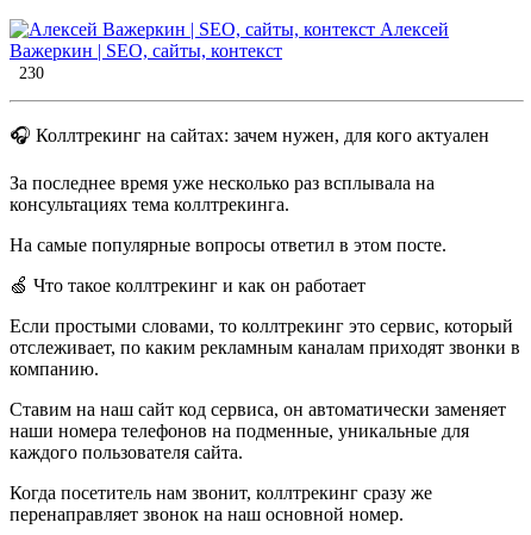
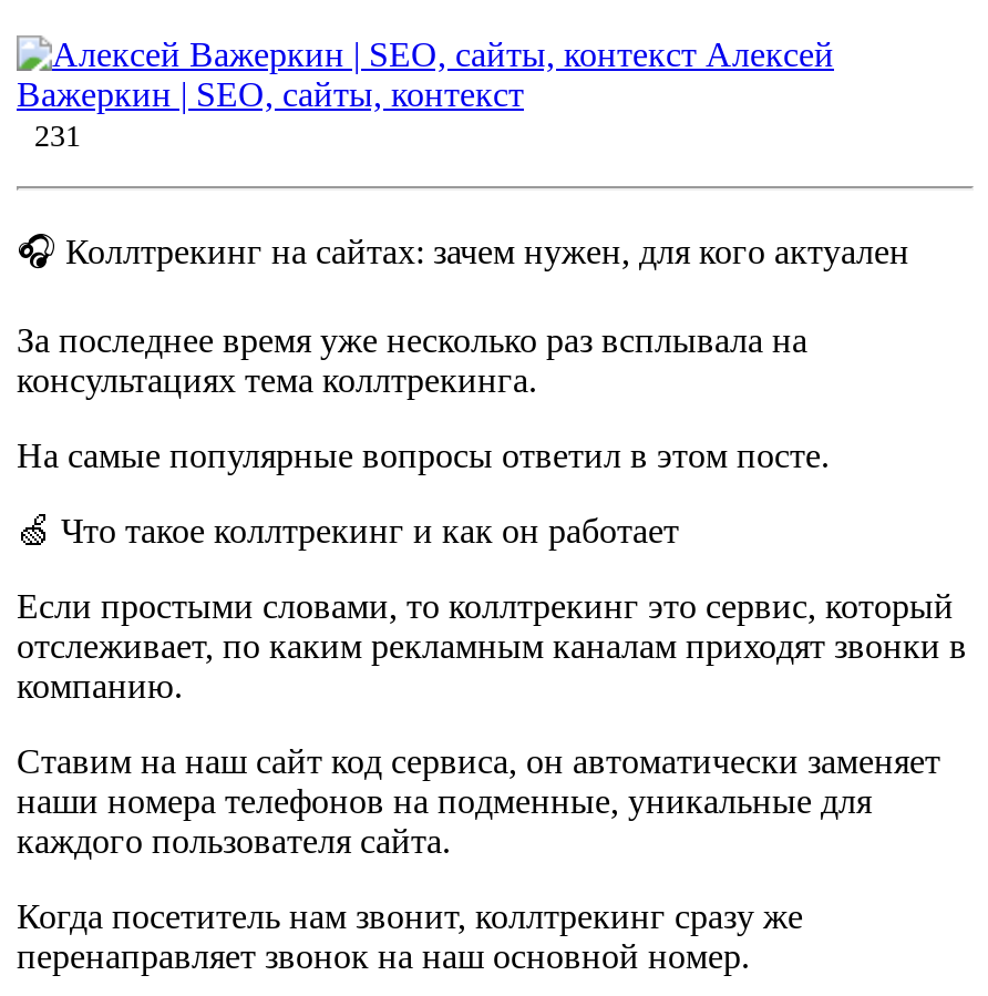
- 230
+ 231
